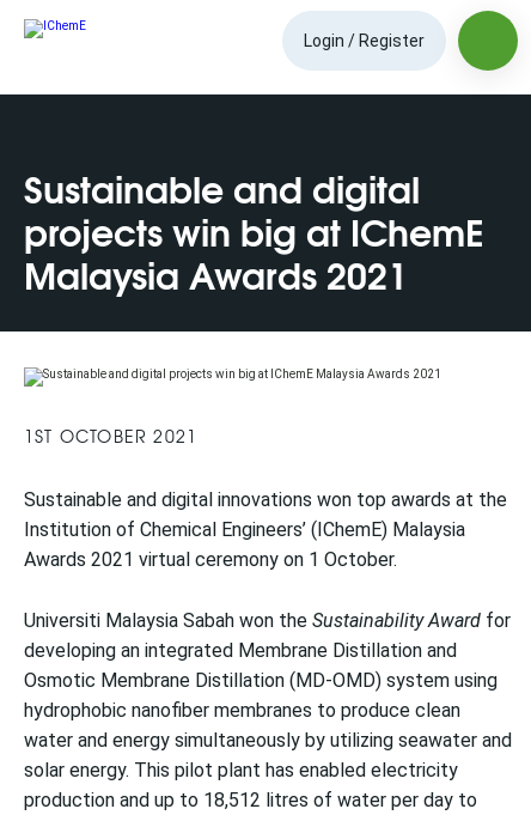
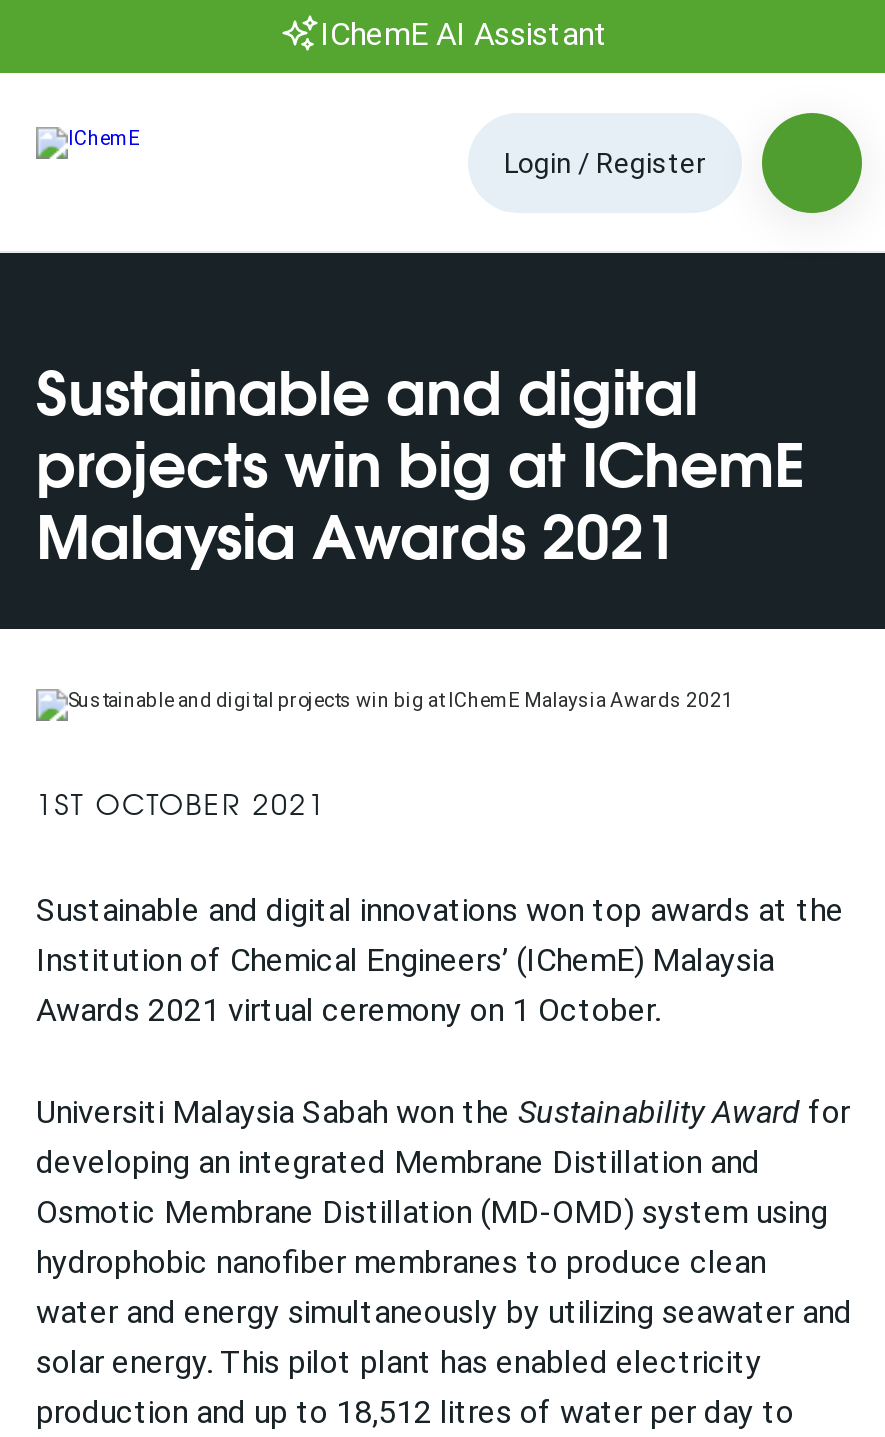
+ IChemE AI Assistant
